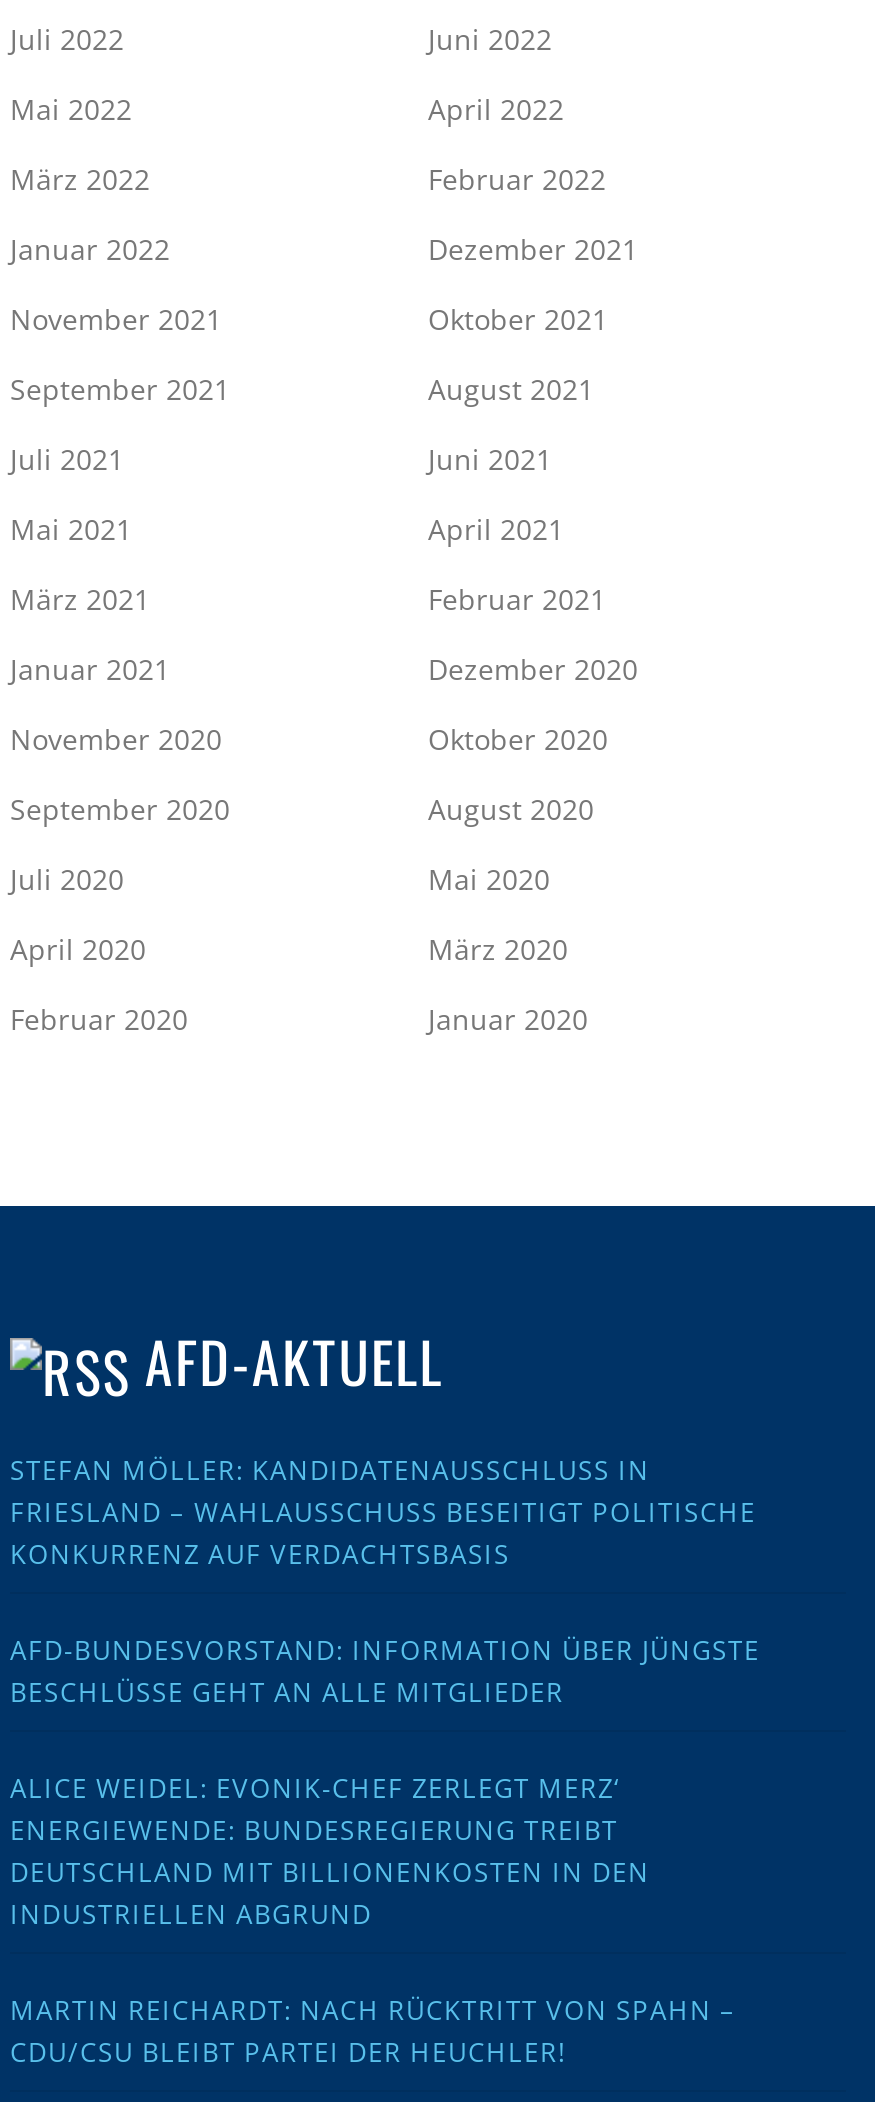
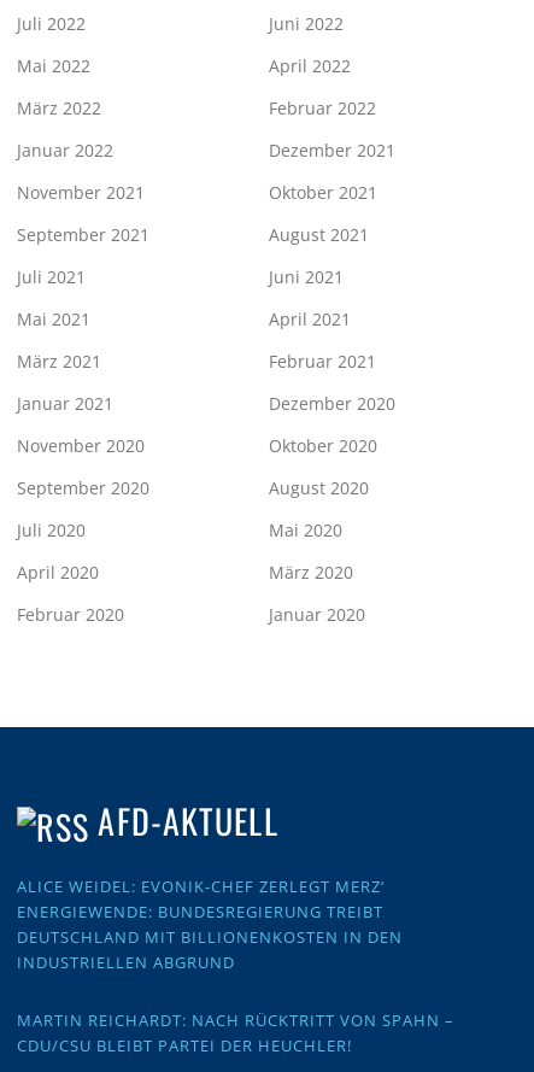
- STEFAN MÖLLER: KANDIDATENAUSSCHLUSS IN
- FRIESLAND – WAHLAUSSCHUSS BESEITIGT POLITISCHE
- KONKURRENZ AUF VERDACHTSBASIS
- AFD-BUNDESVORSTAND: INFORMATION ÜBER JÜNGSTE
- BESCHLÜSSE GEHT AN ALLE MITGLIEDER
